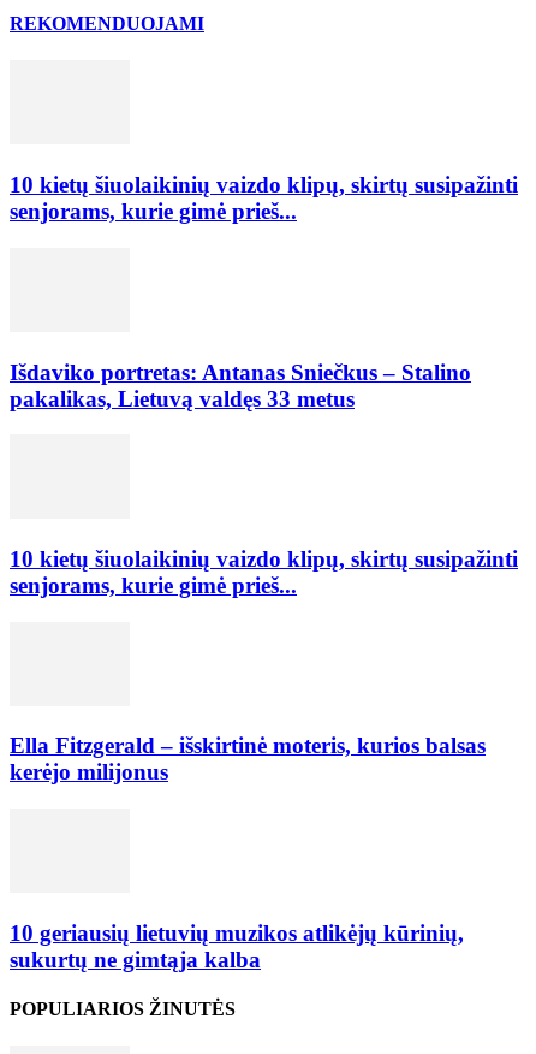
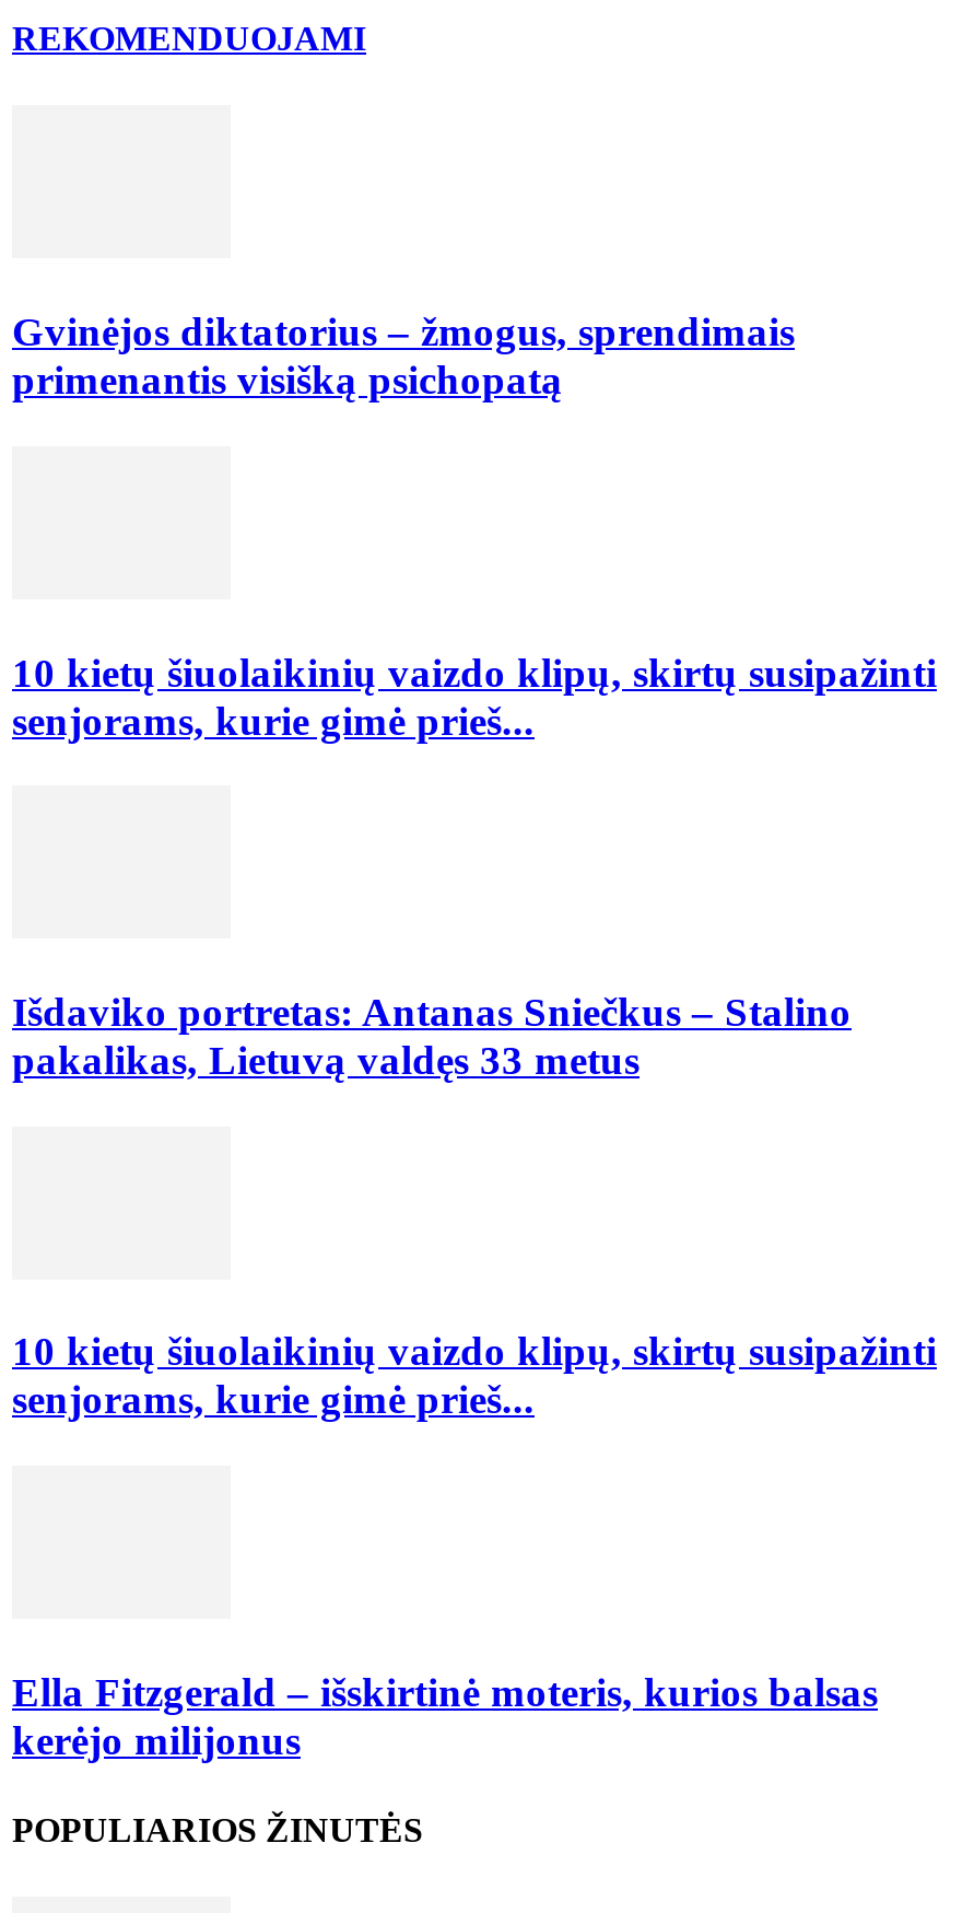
+ Gvinėjos diktatorius – žmogus, sprendimais
+ primenantis visišką psichopatą

moved down: 10 kietų šiuolaikinių vaizdo klipų, skirtų susipažinti | senjorams, kurie gimė prieš... | Išdaviko portretas: Antanas Sniečkus – Stalino | pakalikas, Lietuvą valdęs 33 metus | 10 kietų šiuolaikinių vaizdo klipų, skirtų susipažinti | senjorams, kurie gimė prieš... | Ella Fitzgerald – išskirtinė moteris, kurios balsas | kerėjo milijonus

- 10 geriausių lietuvių muzikos atlikėjų kūrinių,
- sukurtų ne gimtąja kalba
